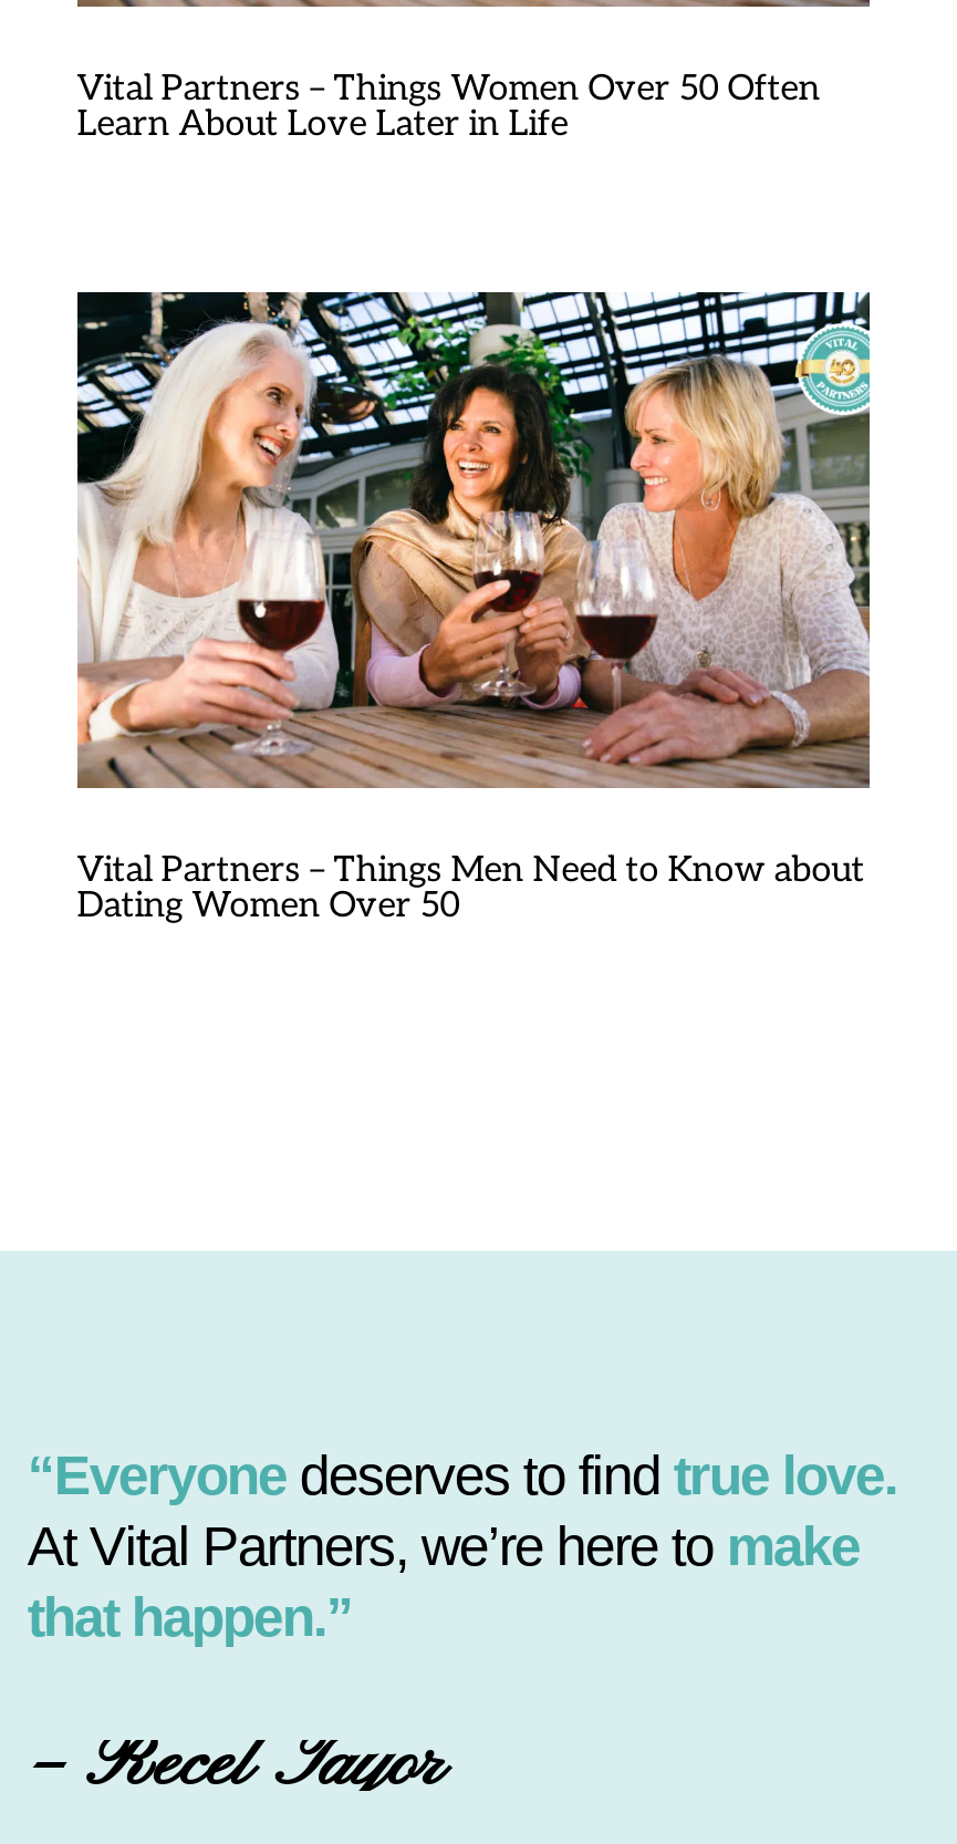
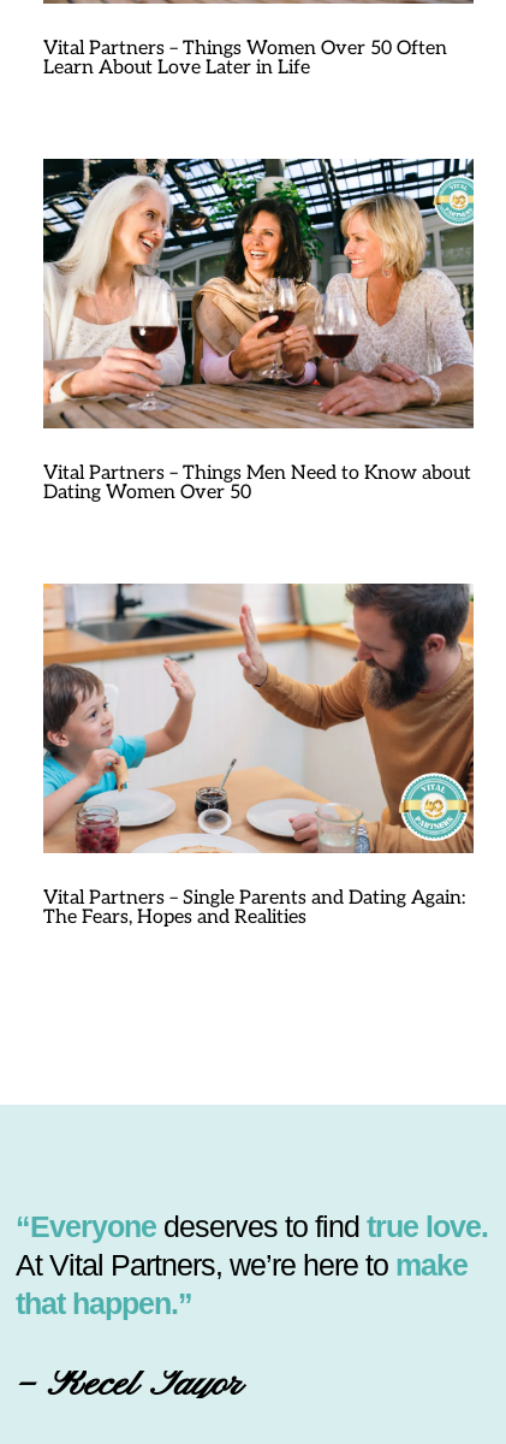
+ [image]
+ Vital Partners – Single Parents and Dating Again:
+ The Fears, Hopes and Realities
